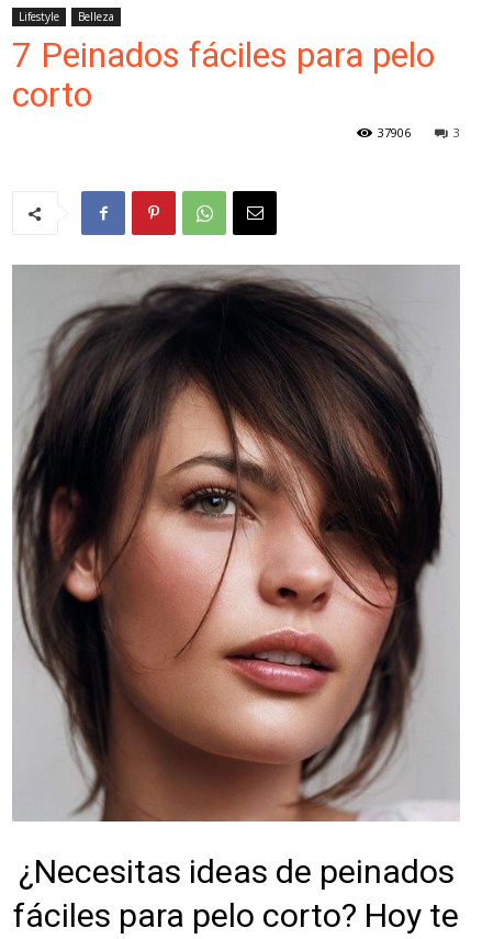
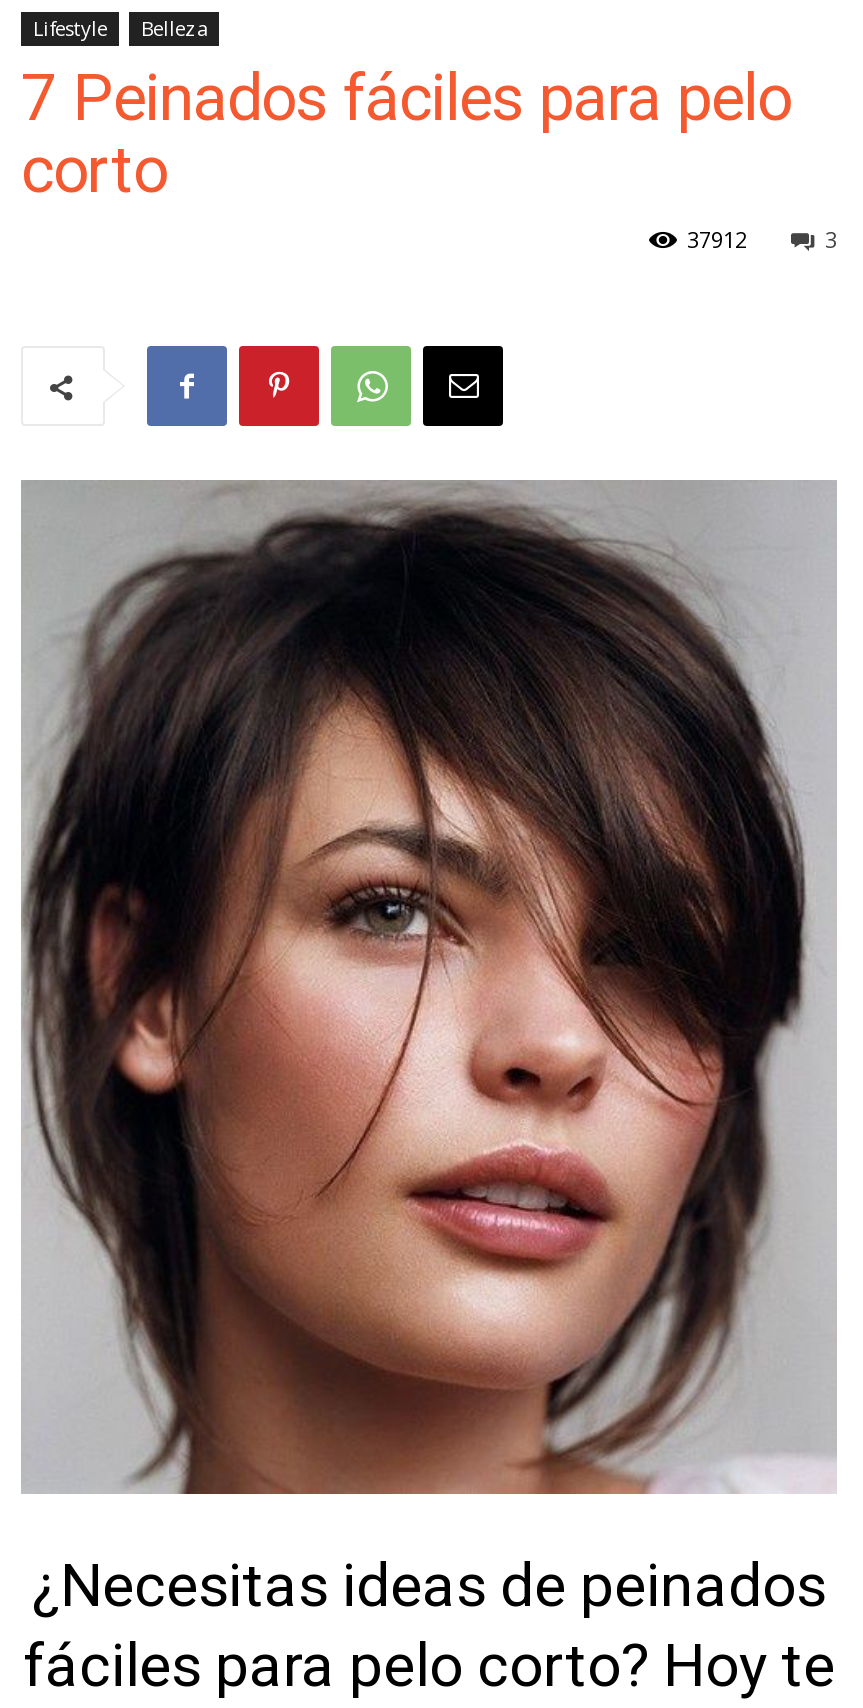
- 37906
+ 37912
